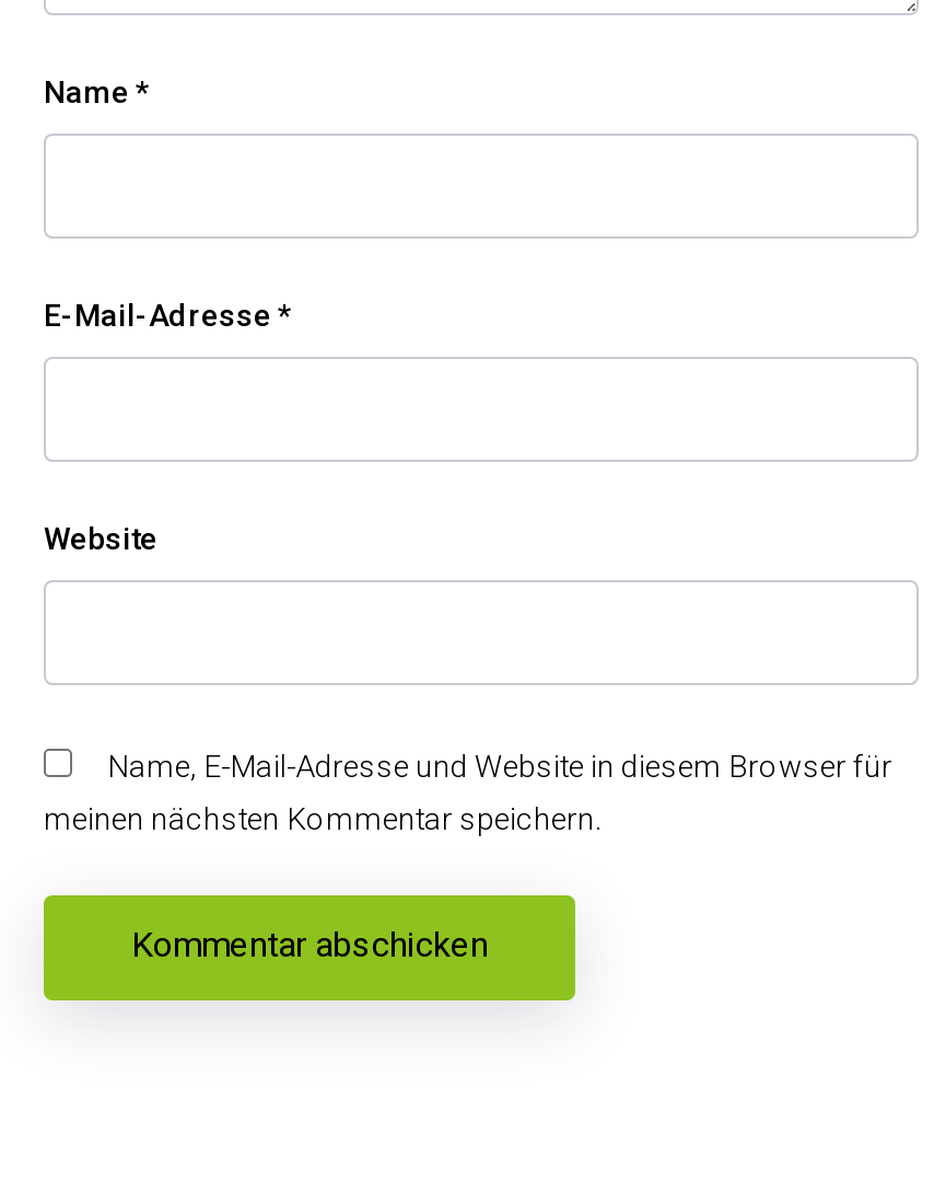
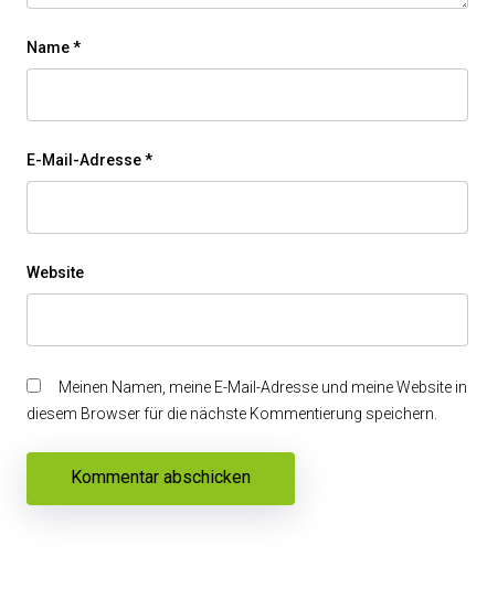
- Name, E-Mail-Adresse und Website in diesem Browser für
+ Meinen Namen, meine E-Mail-Adresse und meine Website in

- meinen nächsten Kommentar speichern.
+ diesem Browser für die nächste Kommentierung speichern.
